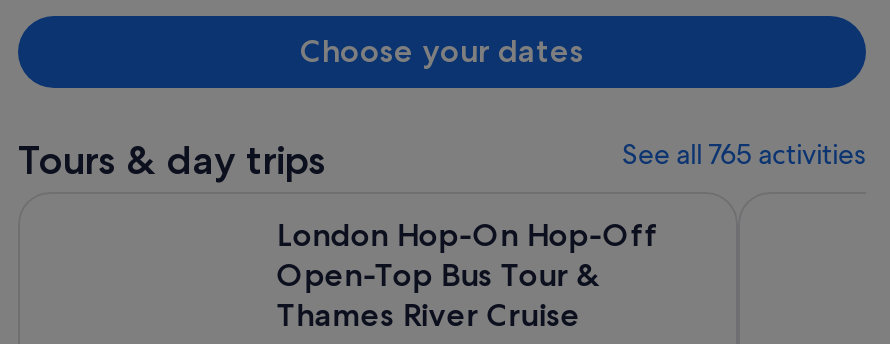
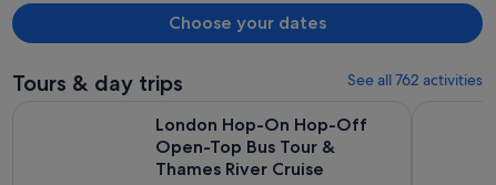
- See all 765 activities
+ See all 762 activities
